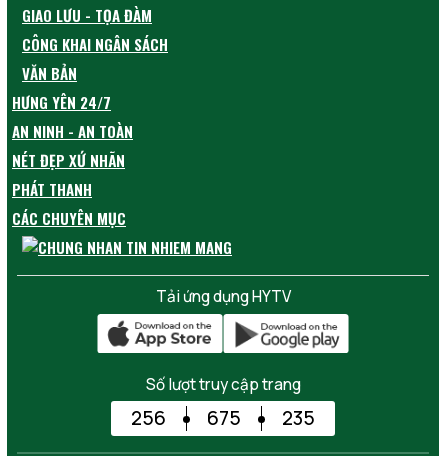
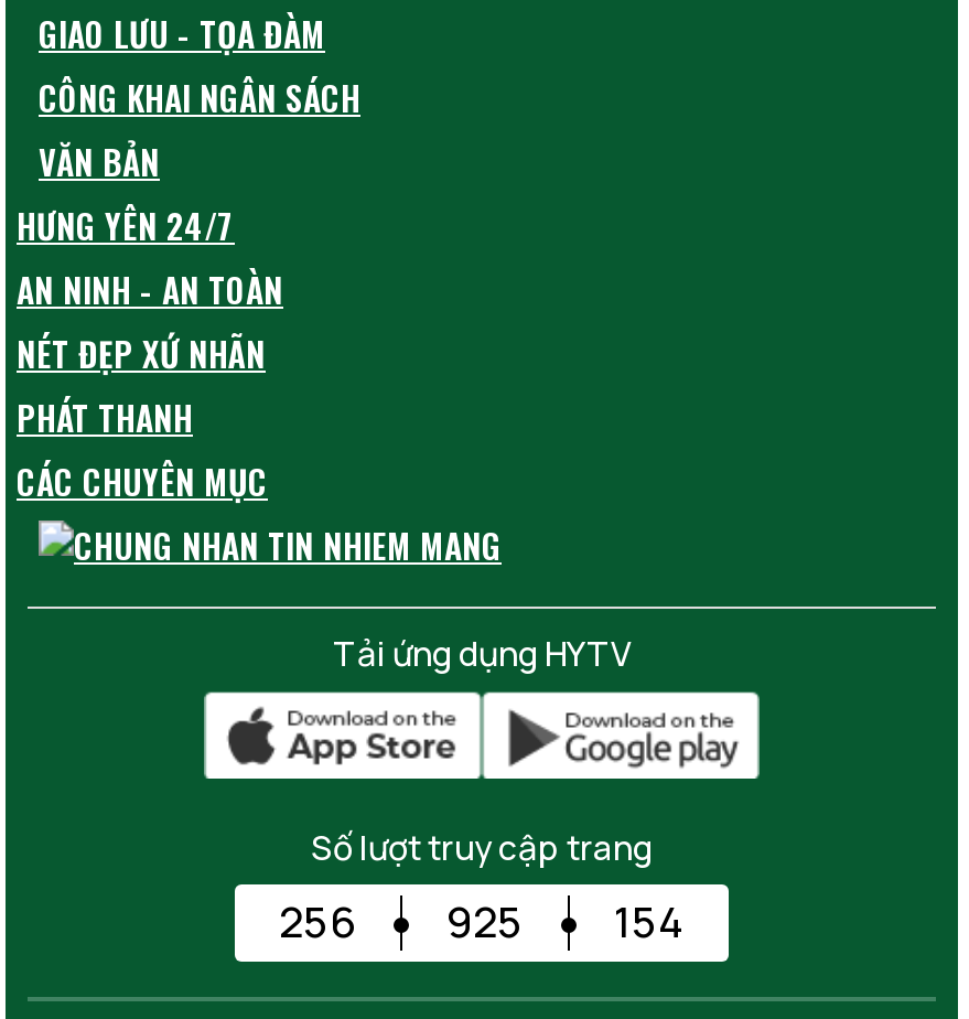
- 675
+ 925

- 235
+ 154
